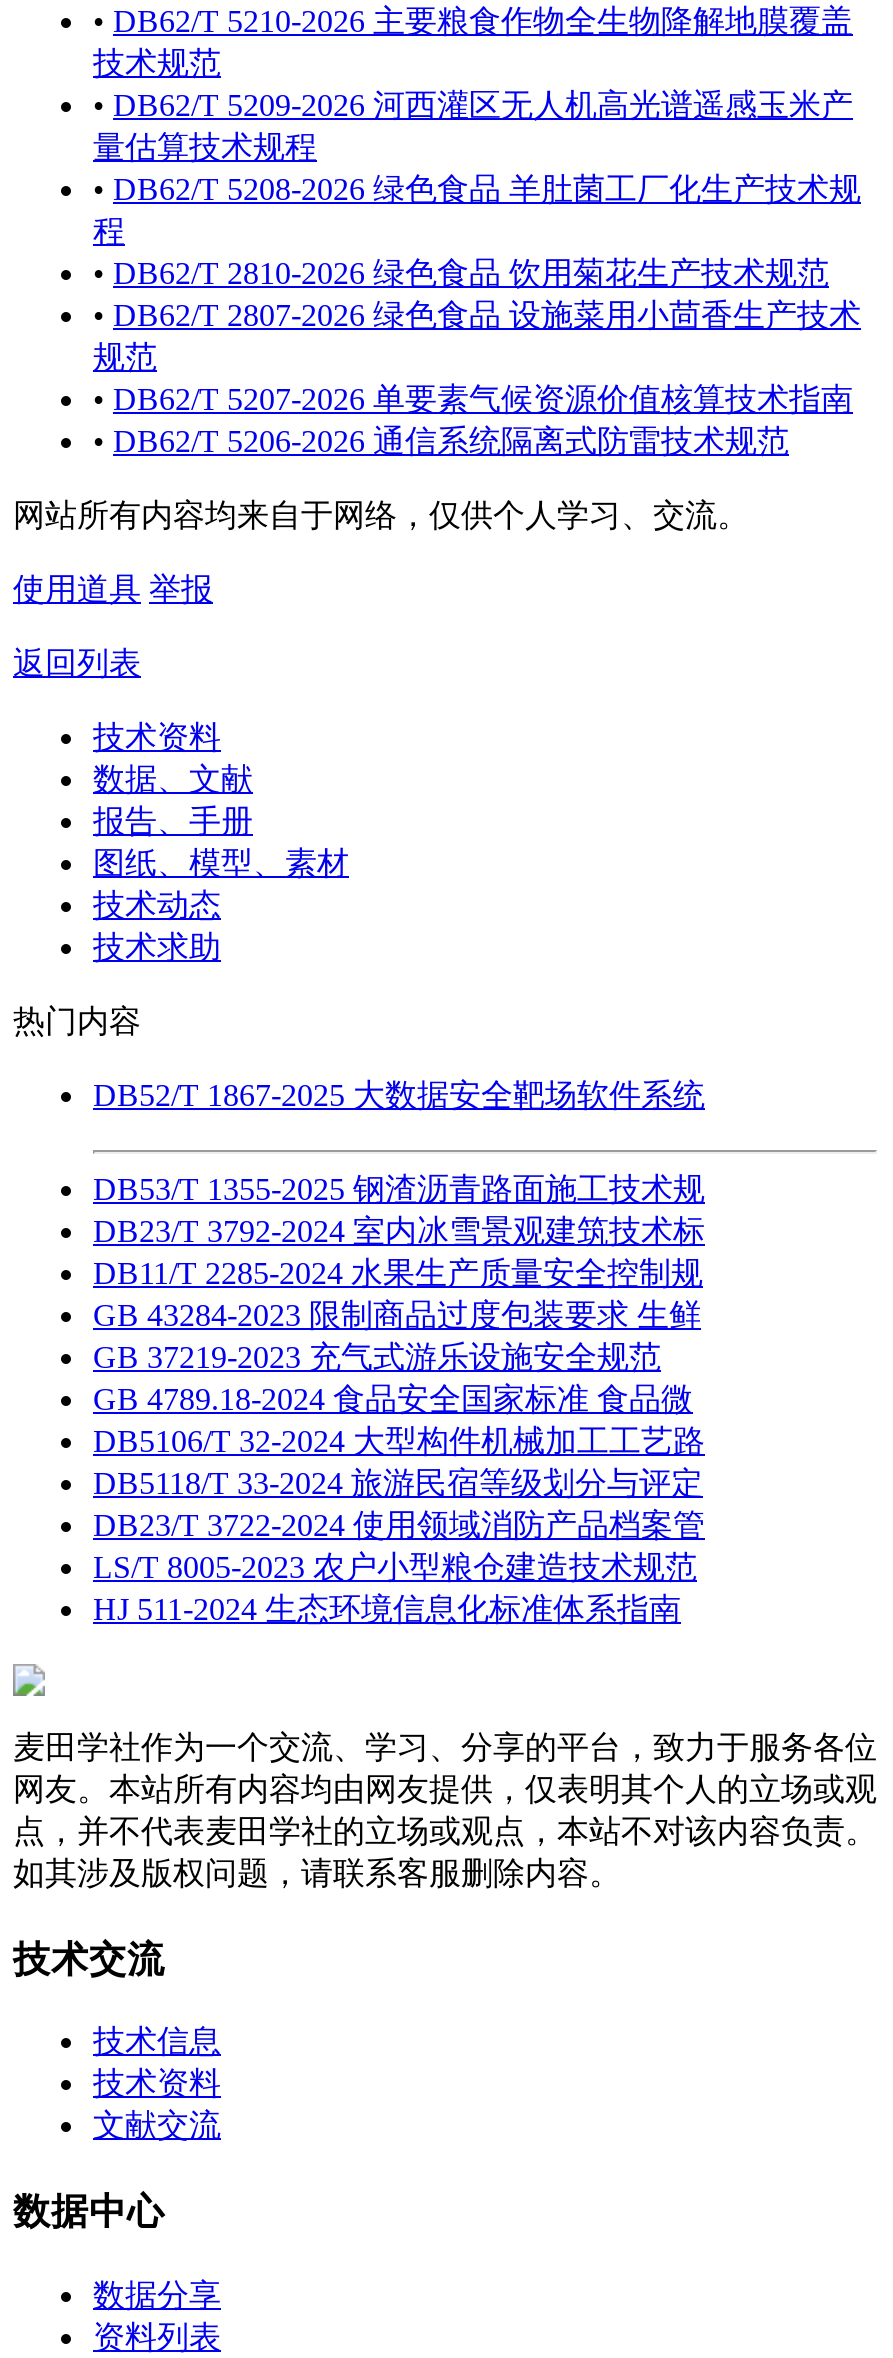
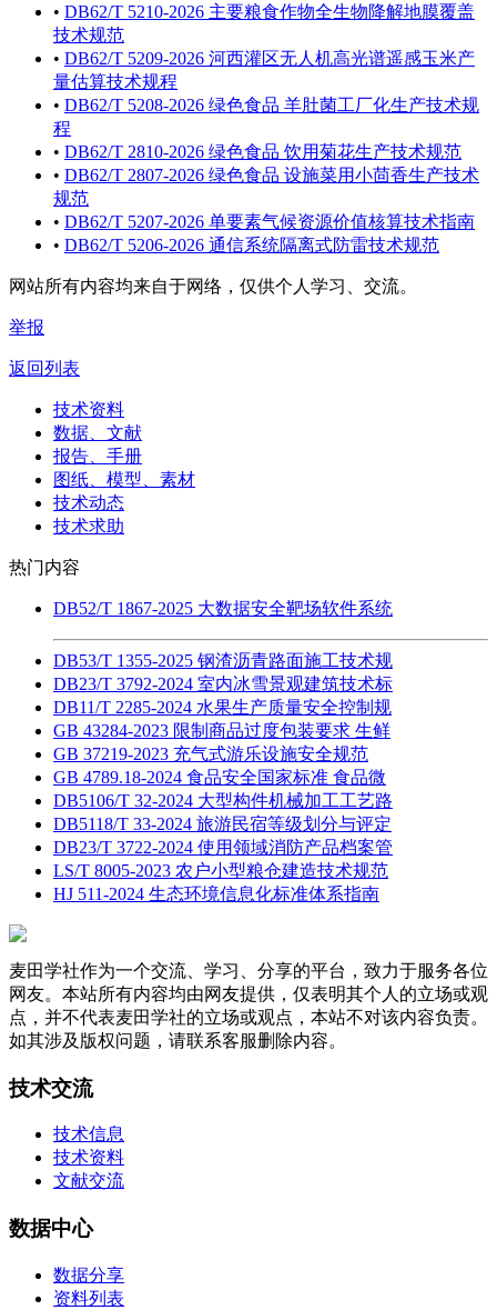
- 使用道具 举报
+ 举报
